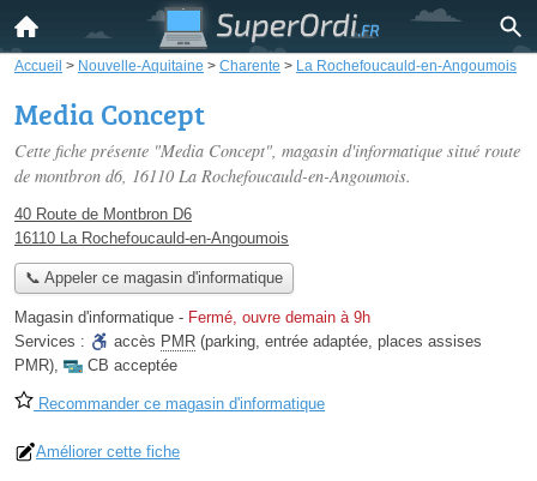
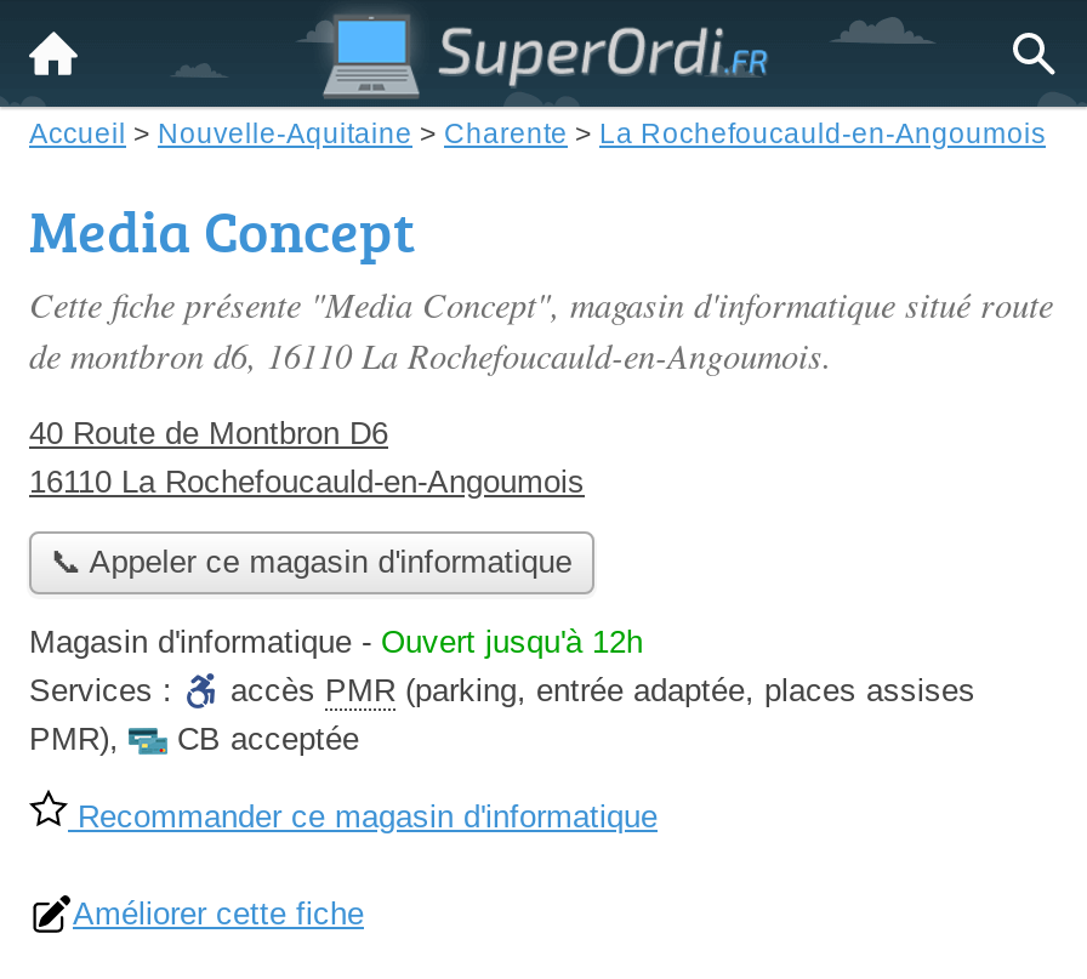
- Magasin d'informatique - Fermé, ouvre demain à 9h
+ Magasin d'informatique - Ouvert jusqu'à 12h
